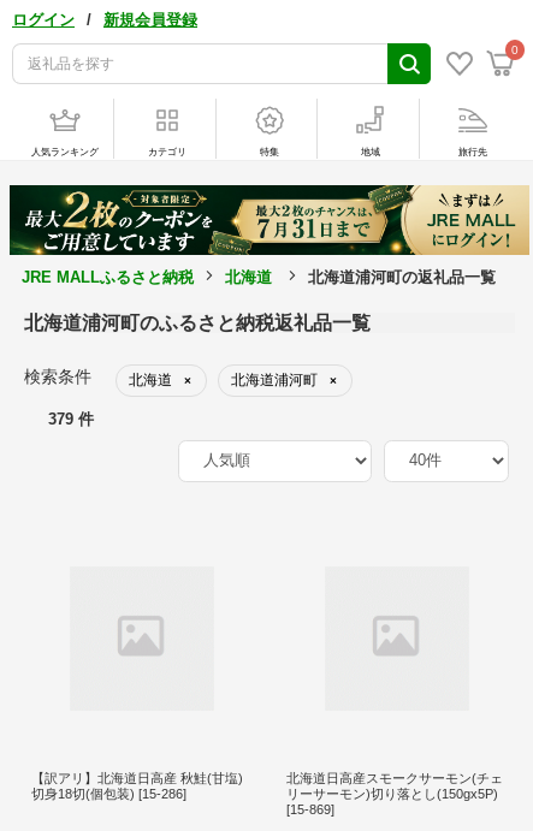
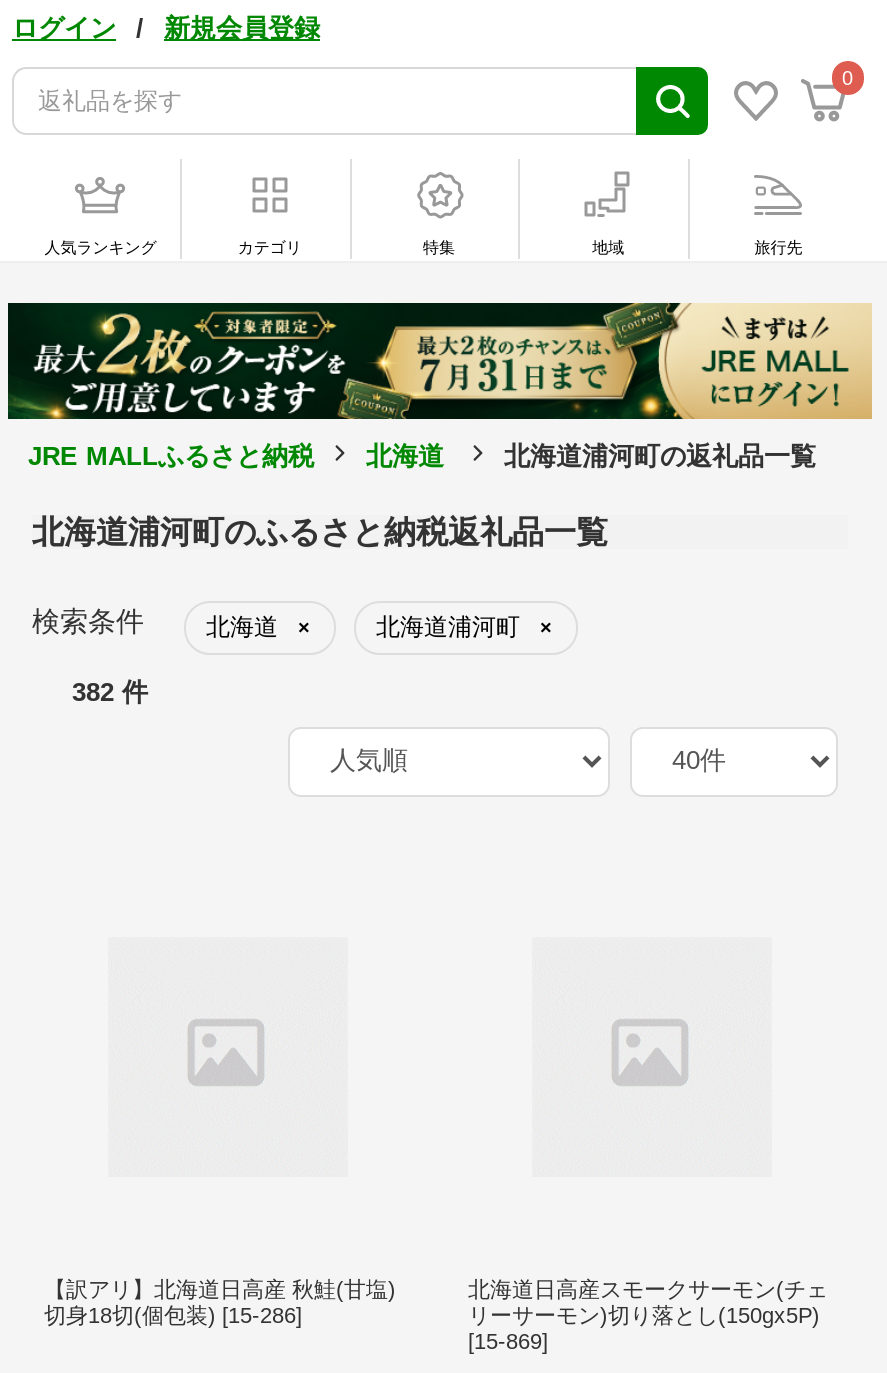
- 379 件
+ 382 件
